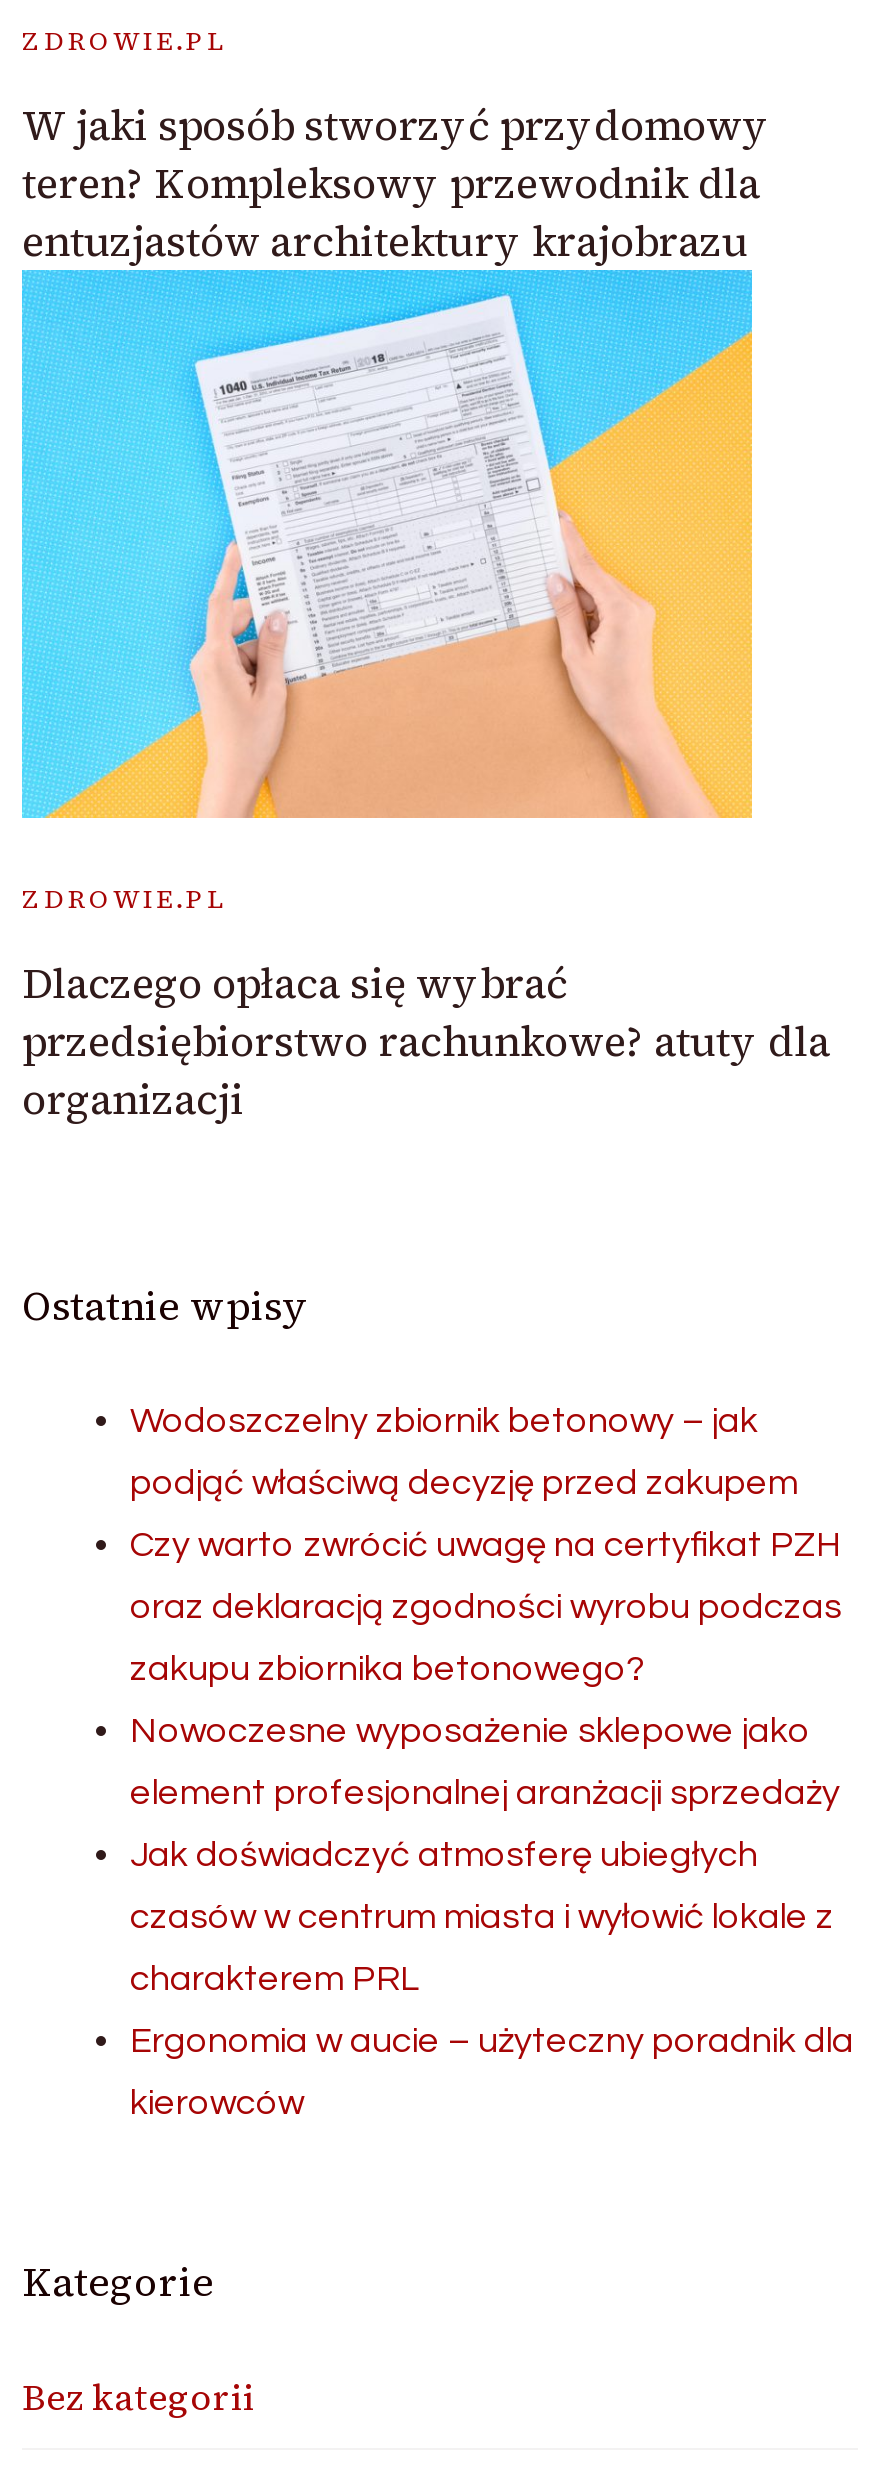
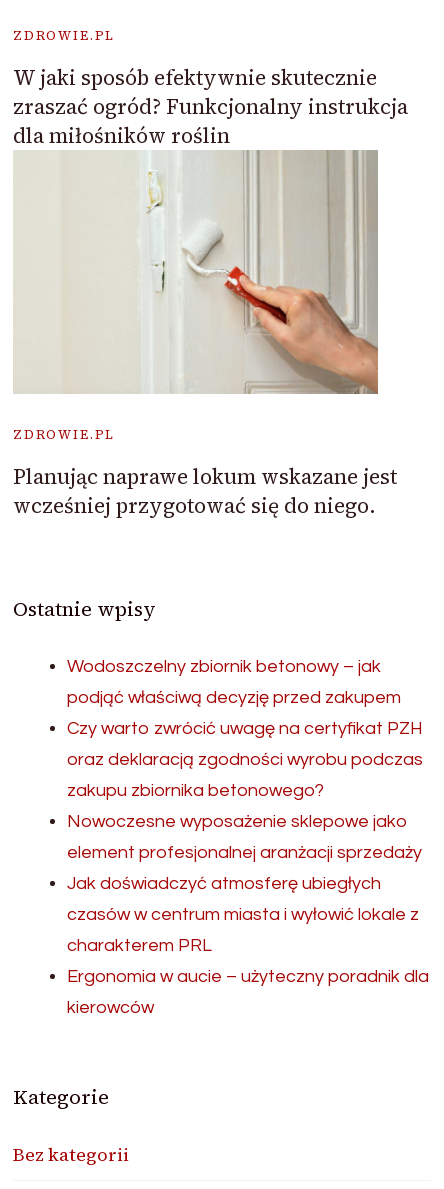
- W jaki sposób stworzyć przydomowy
- teren? Kompleksowy przewodnik dla
- entuzjastów architektury krajobrazu
+ W jaki sposób efektywnie skutecznie
+ zraszać ogród? Funkcjonalny instrukcja
+ dla miłośników roślin

- [image]
+ [image]

- Dlaczego opłaca się wybrać
- przedsiębiorstwo rachunkowe? atuty dla
- organizacji
+ Planując naprawe lokum wskazane jest
+ wcześniej przygotować się do niego.
